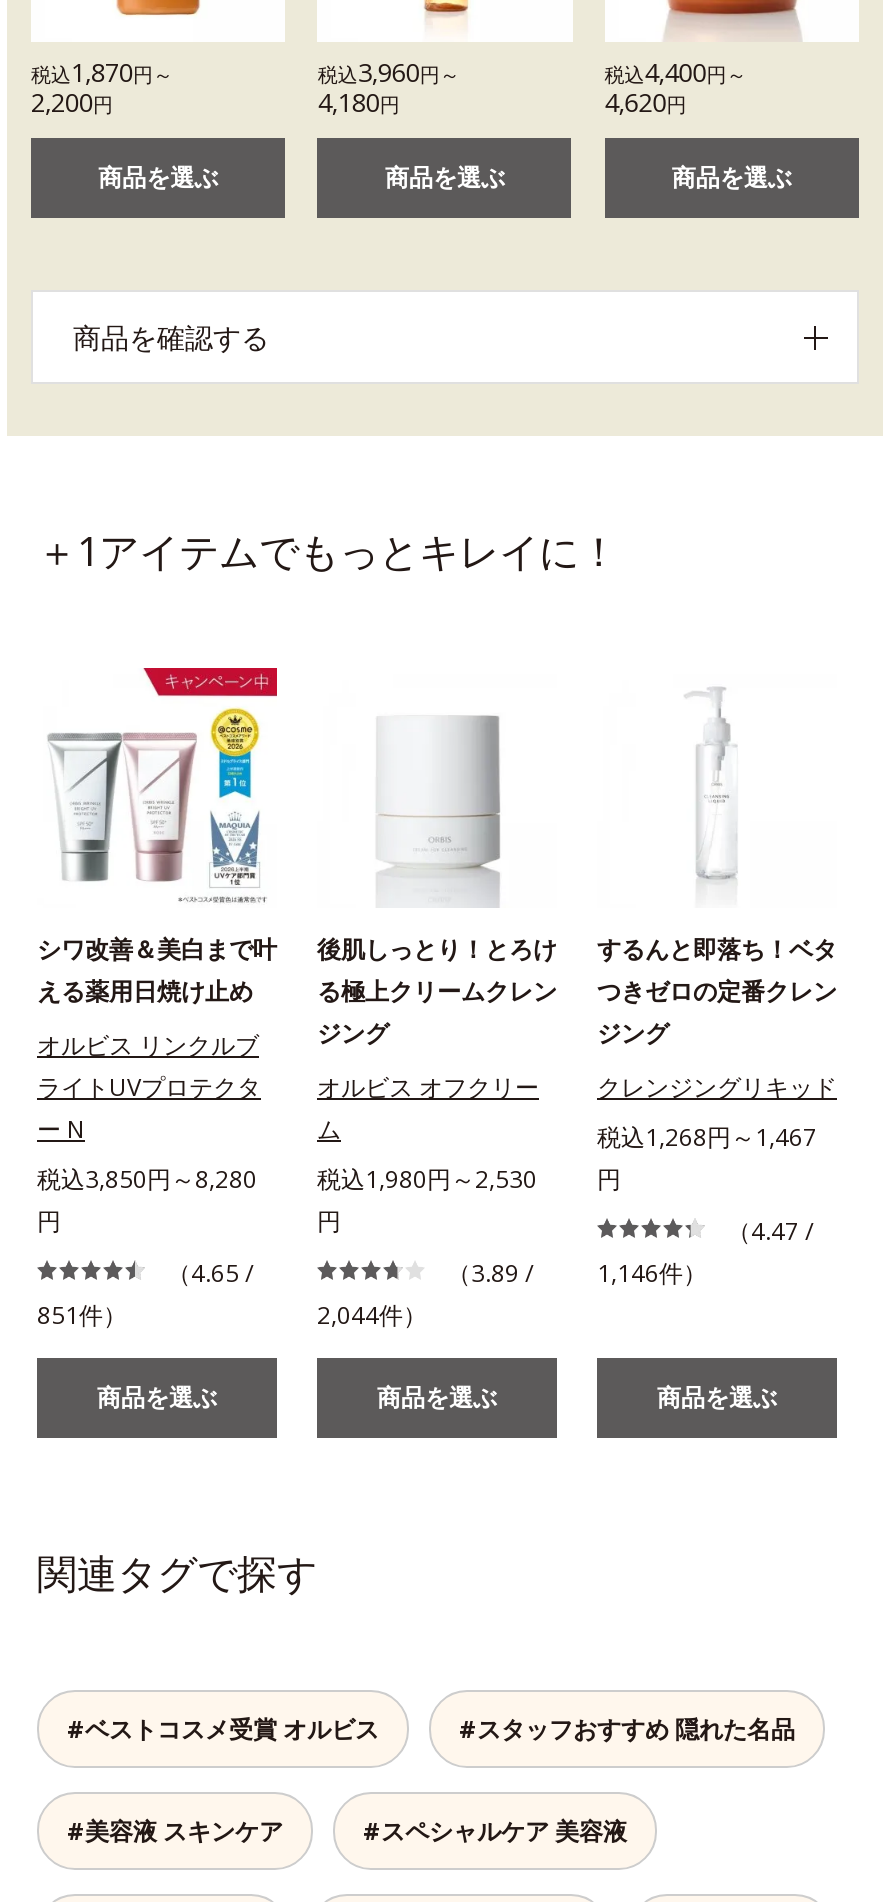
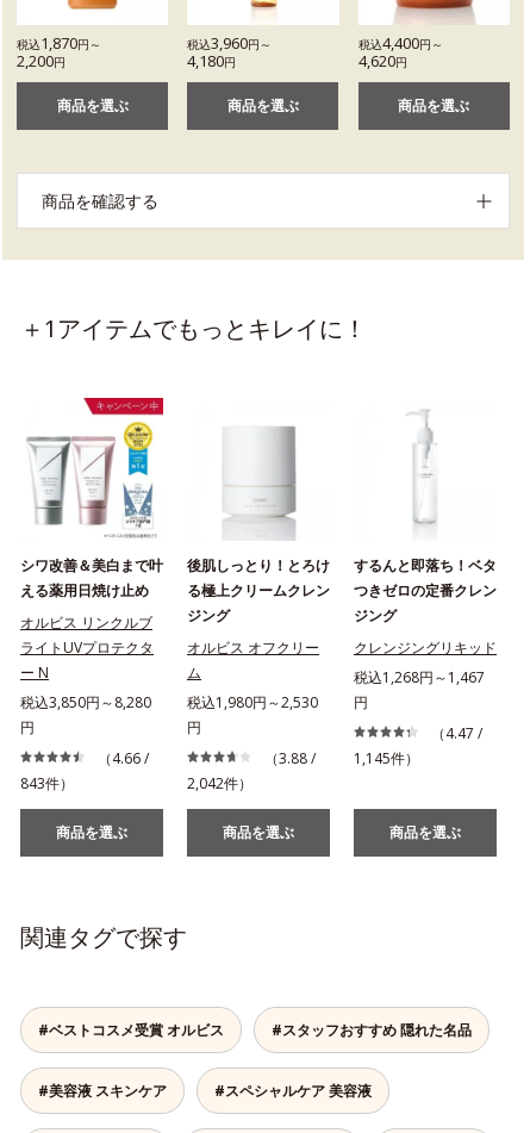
- （4.65 /
+ （4.66 /

- （3.89 /
+ （3.88 /

- 1,146件）
+ 1,145件）

- 851件）
+ 843件）

- 2,044件）
+ 2,042件）
